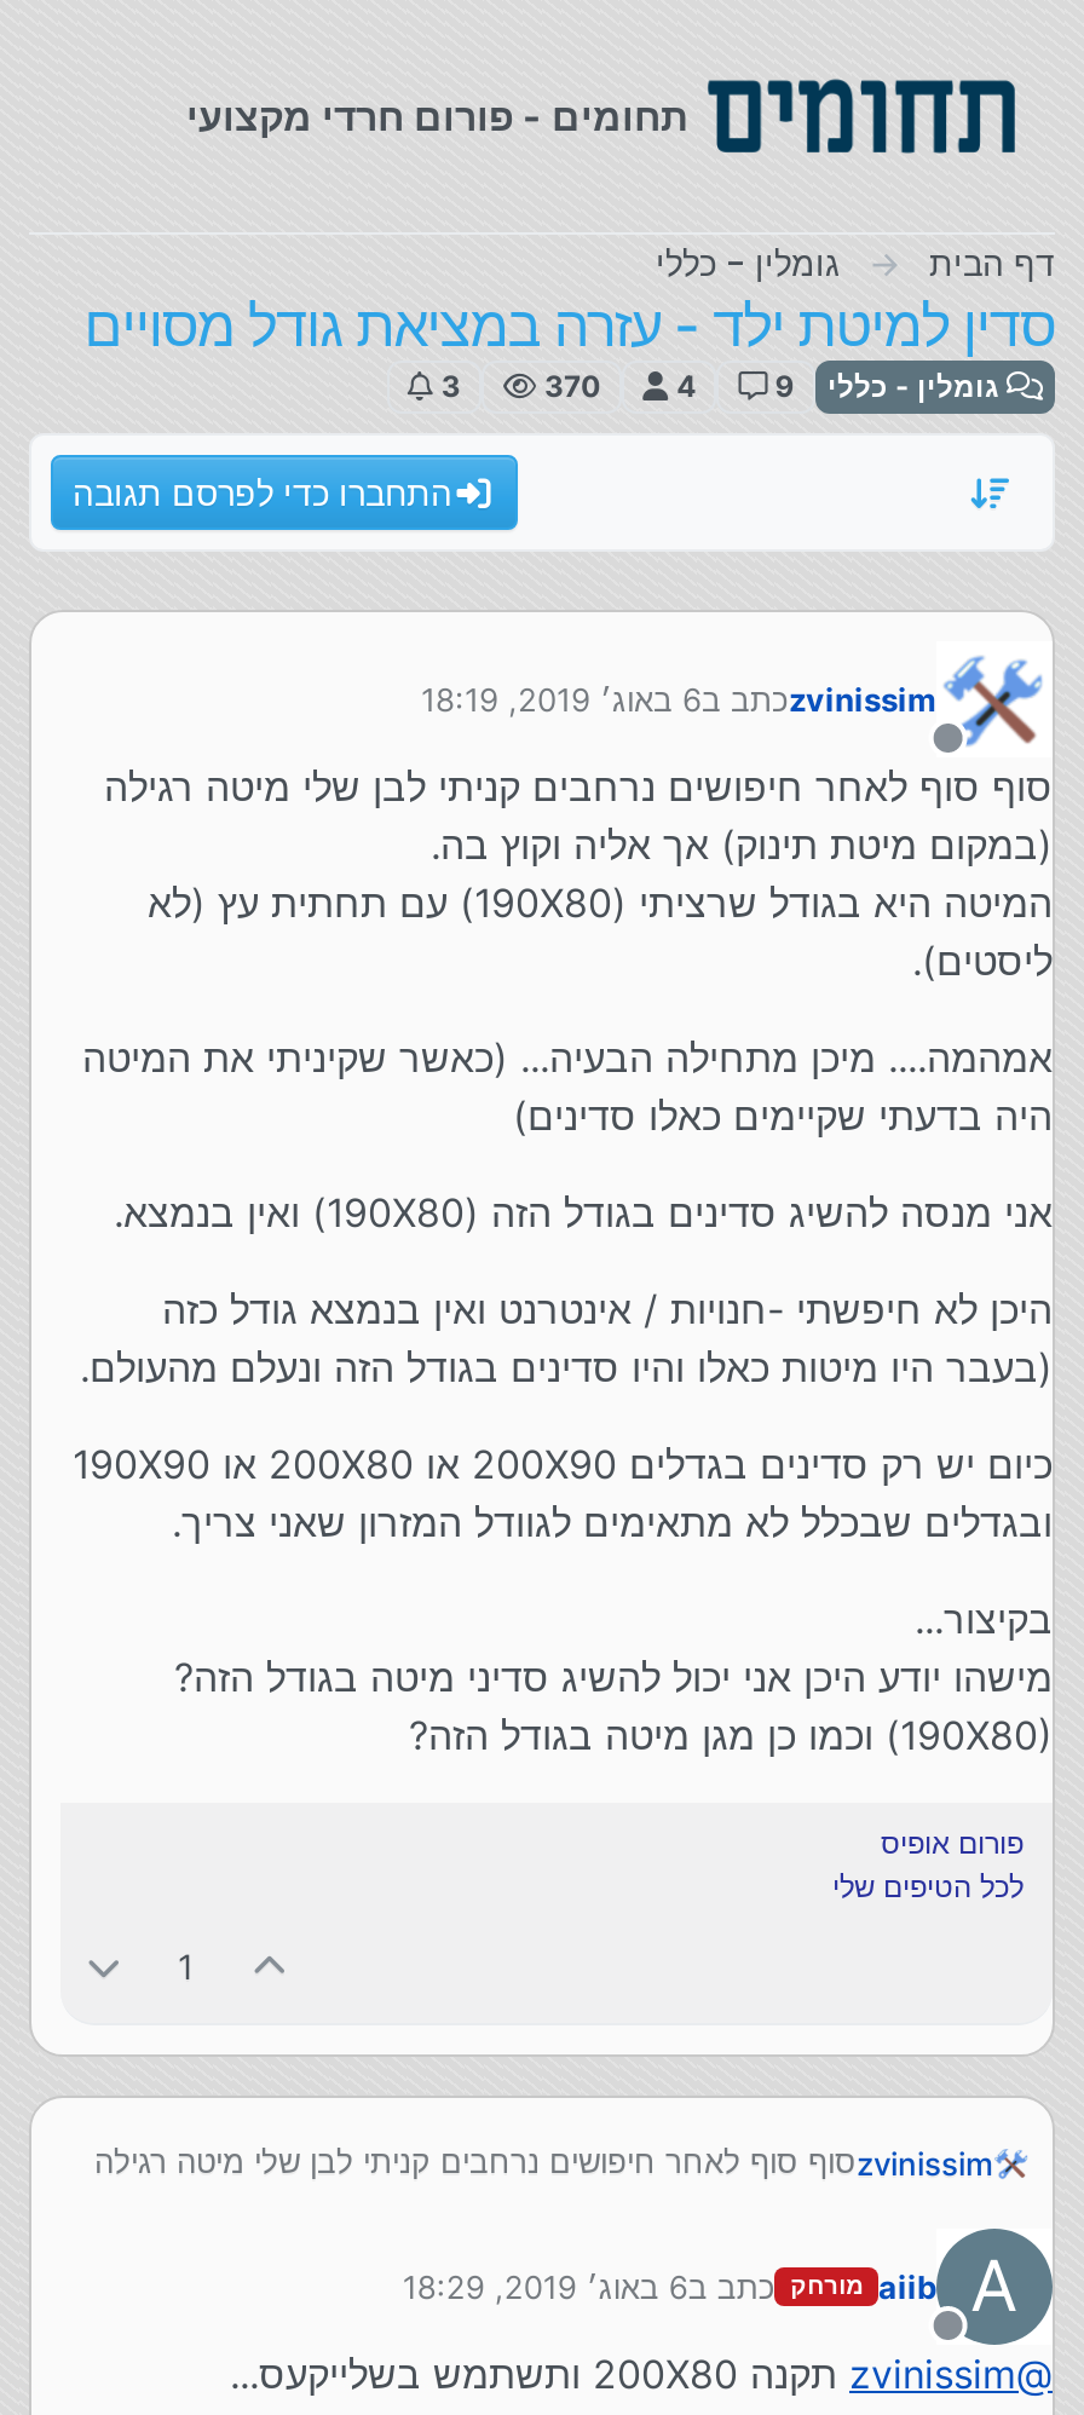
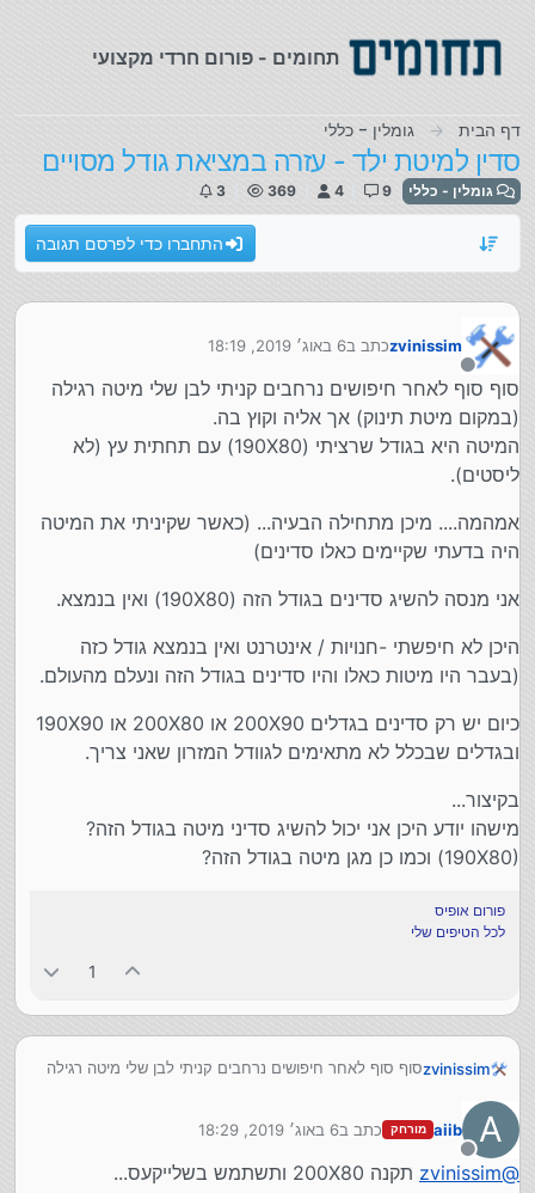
- 370
+ 369
